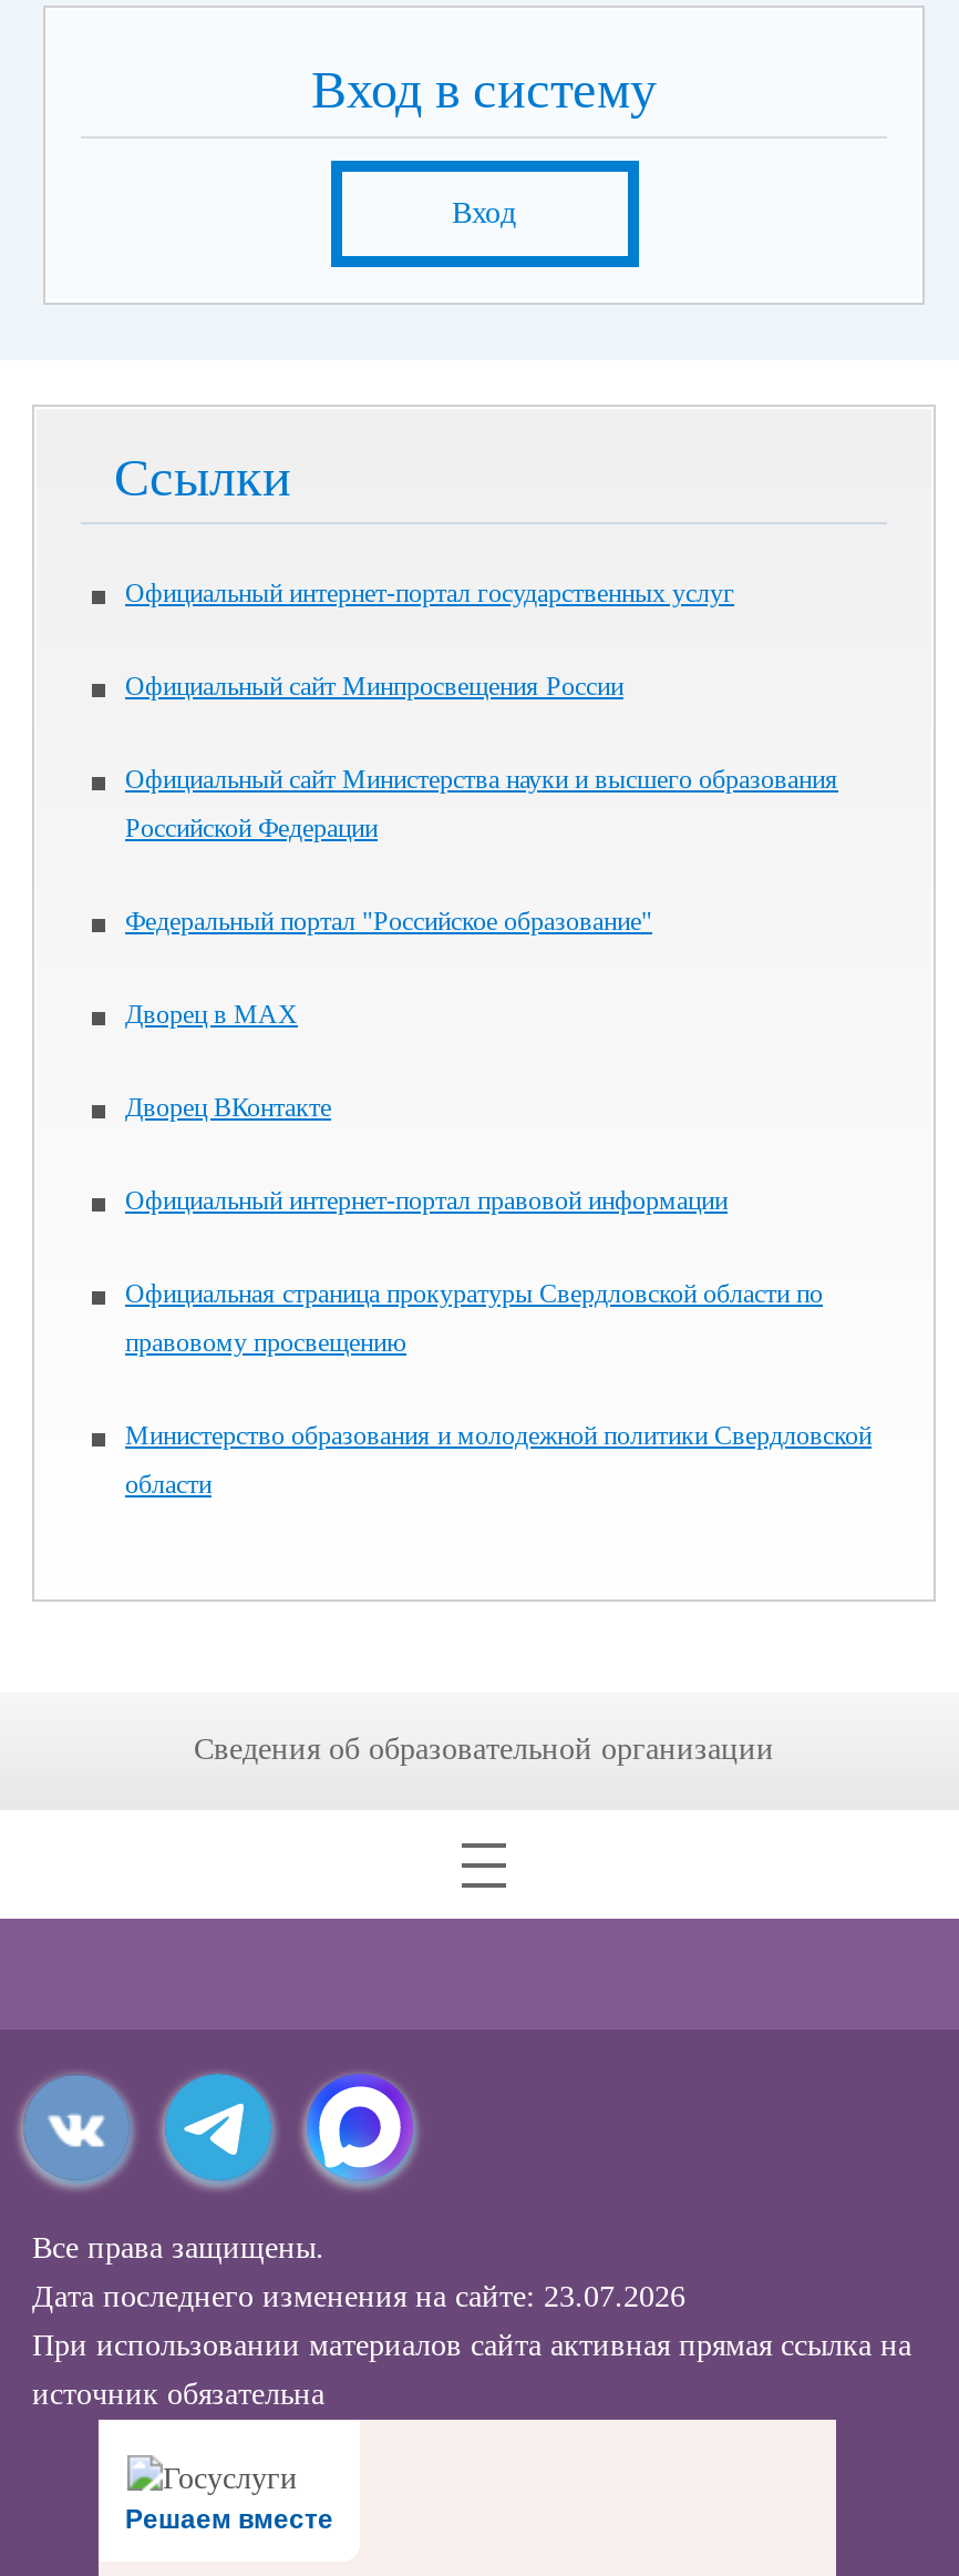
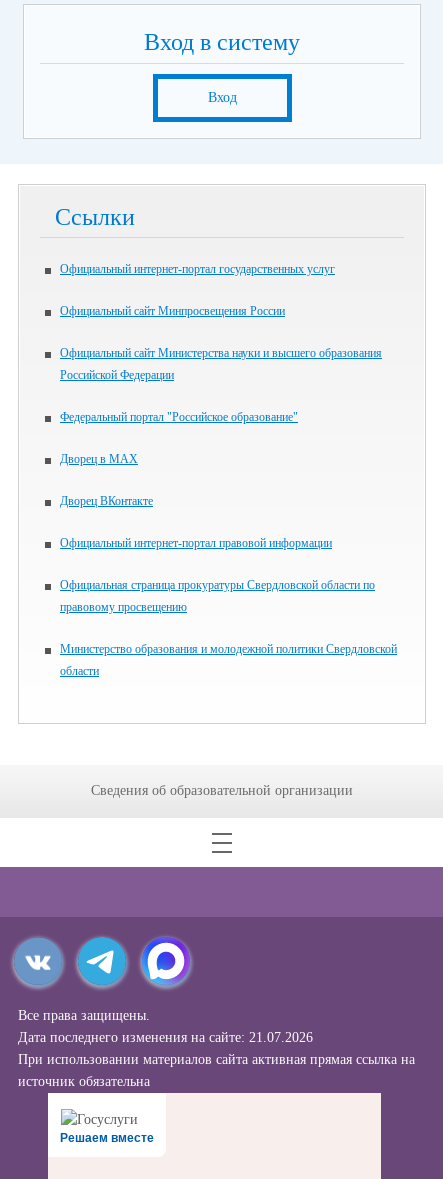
- Дата последнего изменения на сайте: 23.07.2026
+ Дата последнего изменения на сайте: 21.07.2026
